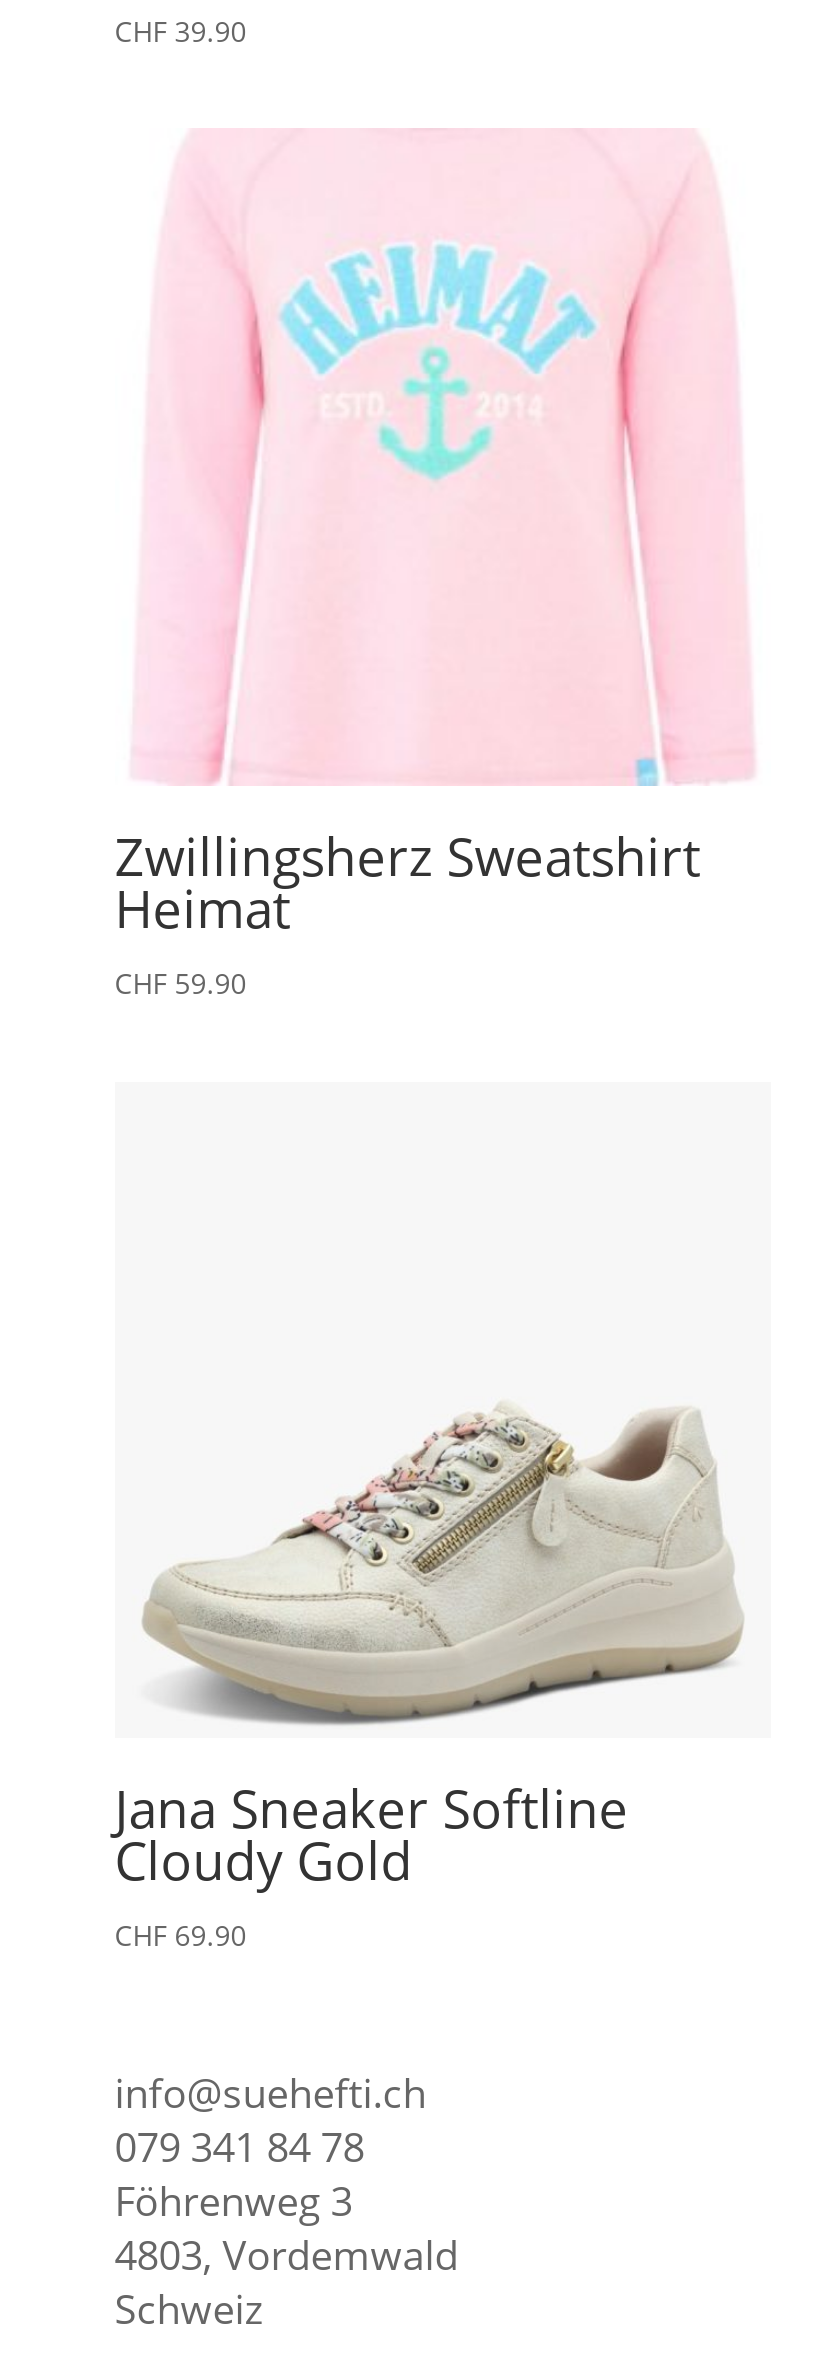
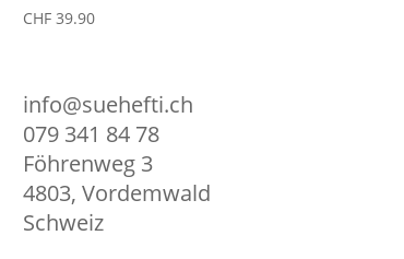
- [image]
- Zwillingsherz Sweatshirt
- Heimat
- CHF 59.90

- [image]
- Jana Sneaker Softline
- Cloudy Gold
- CHF 69.90
